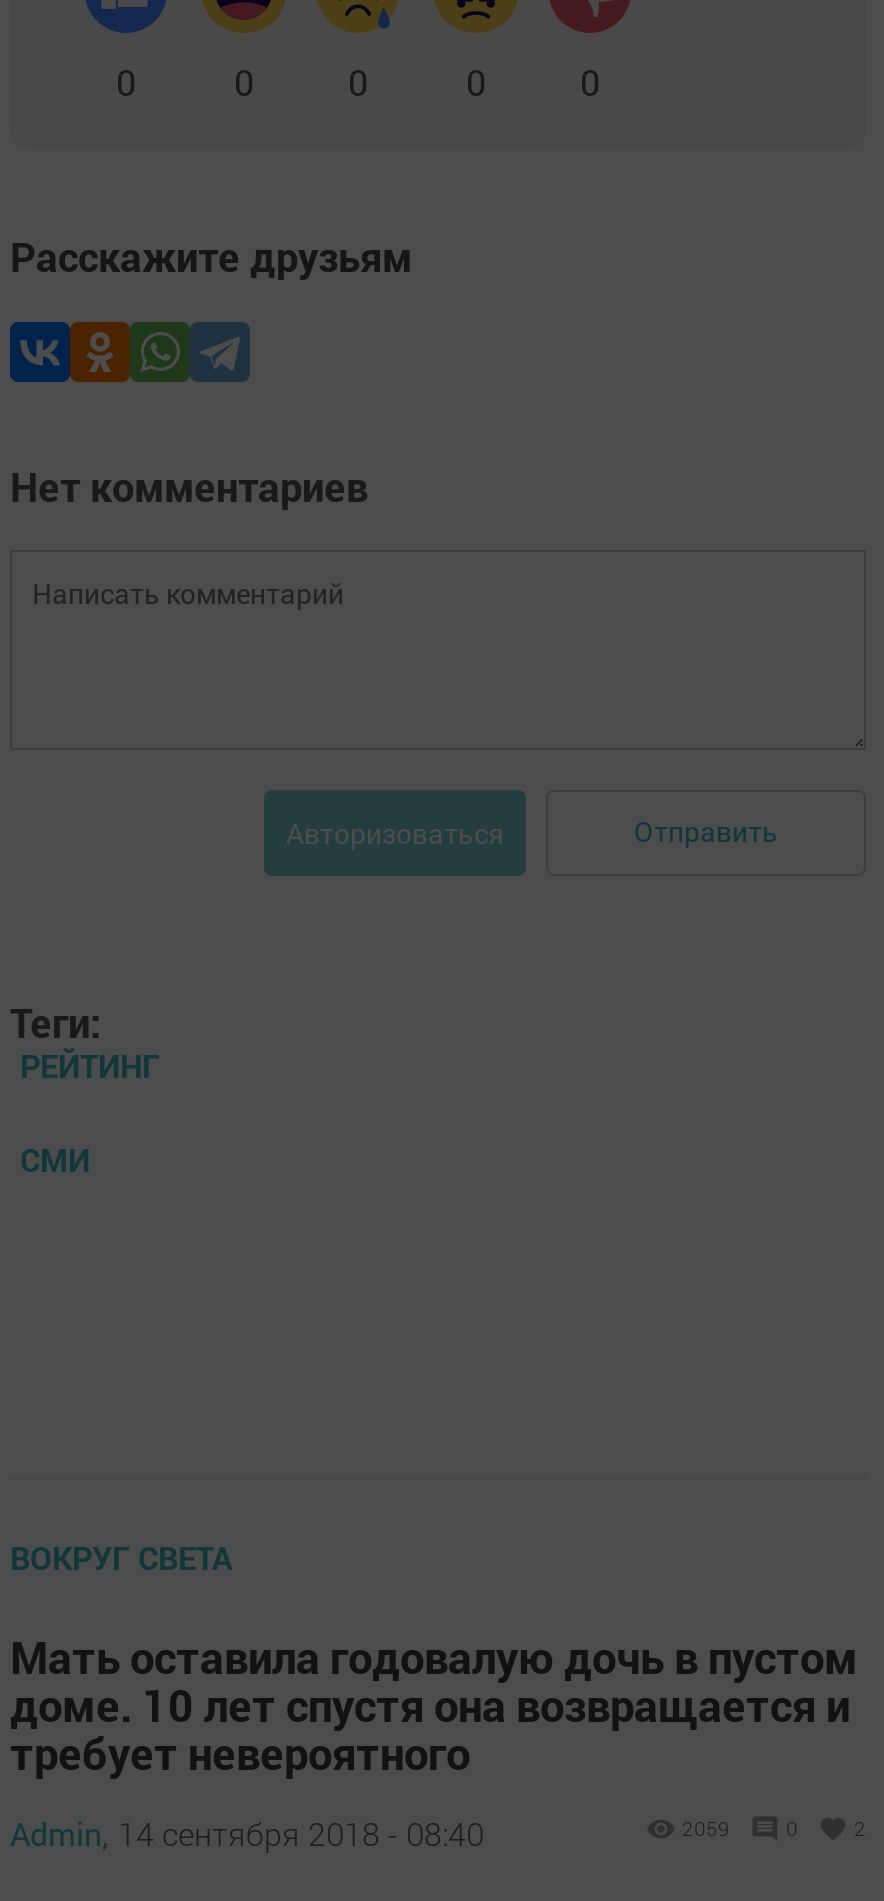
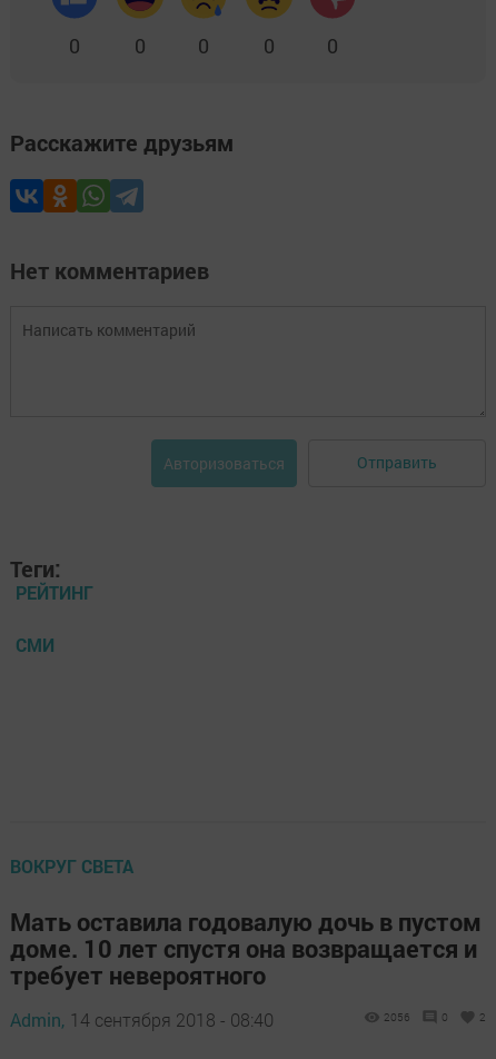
- 2059
+ 2056
